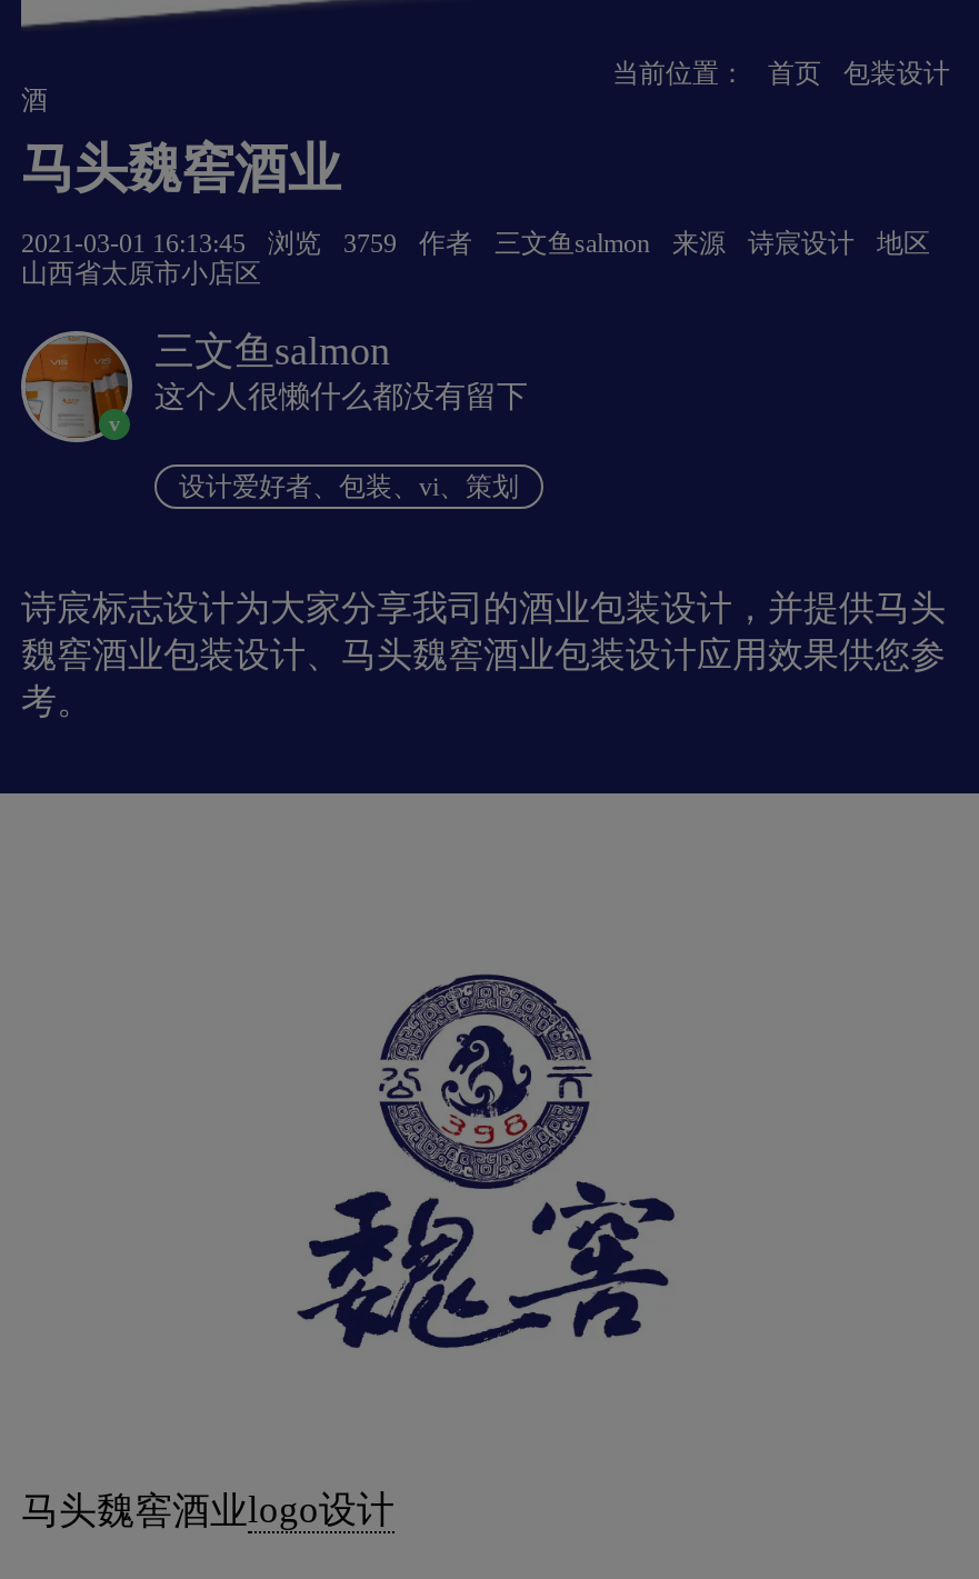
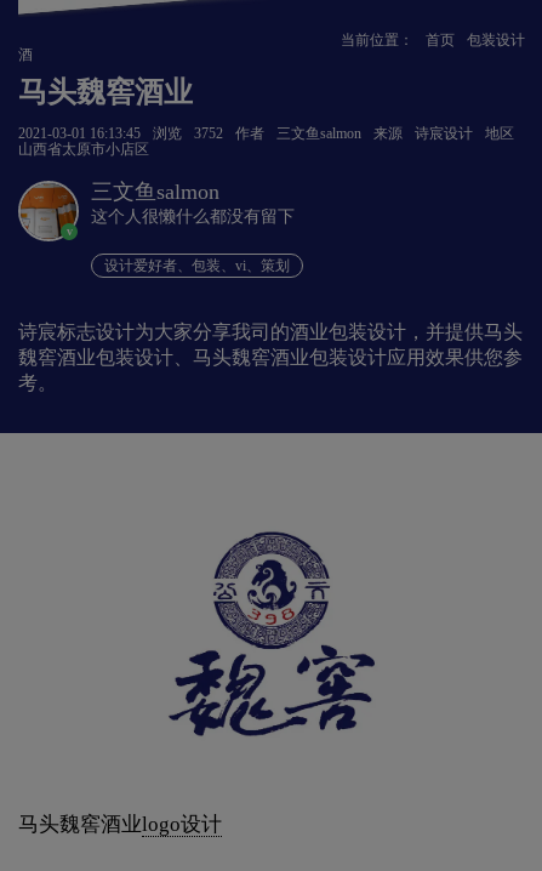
- 3759
+ 3752
